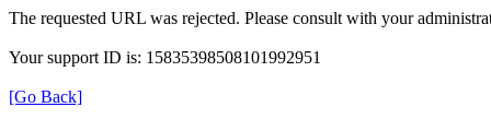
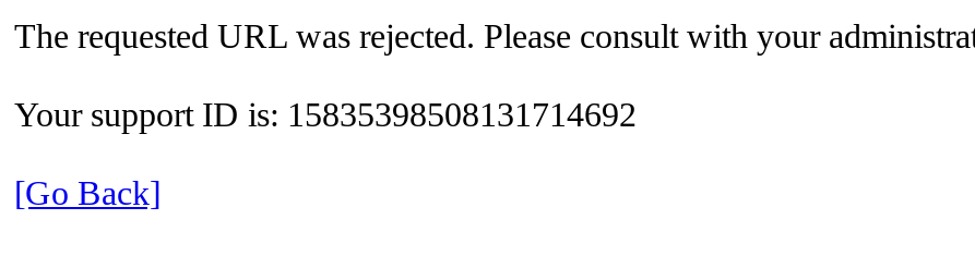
- Your support ID is: 15835398508101992951
+ Your support ID is: 15835398508131714692
